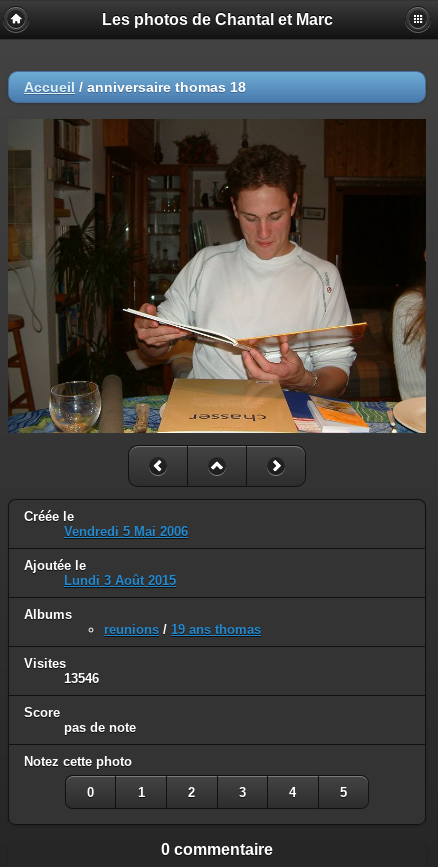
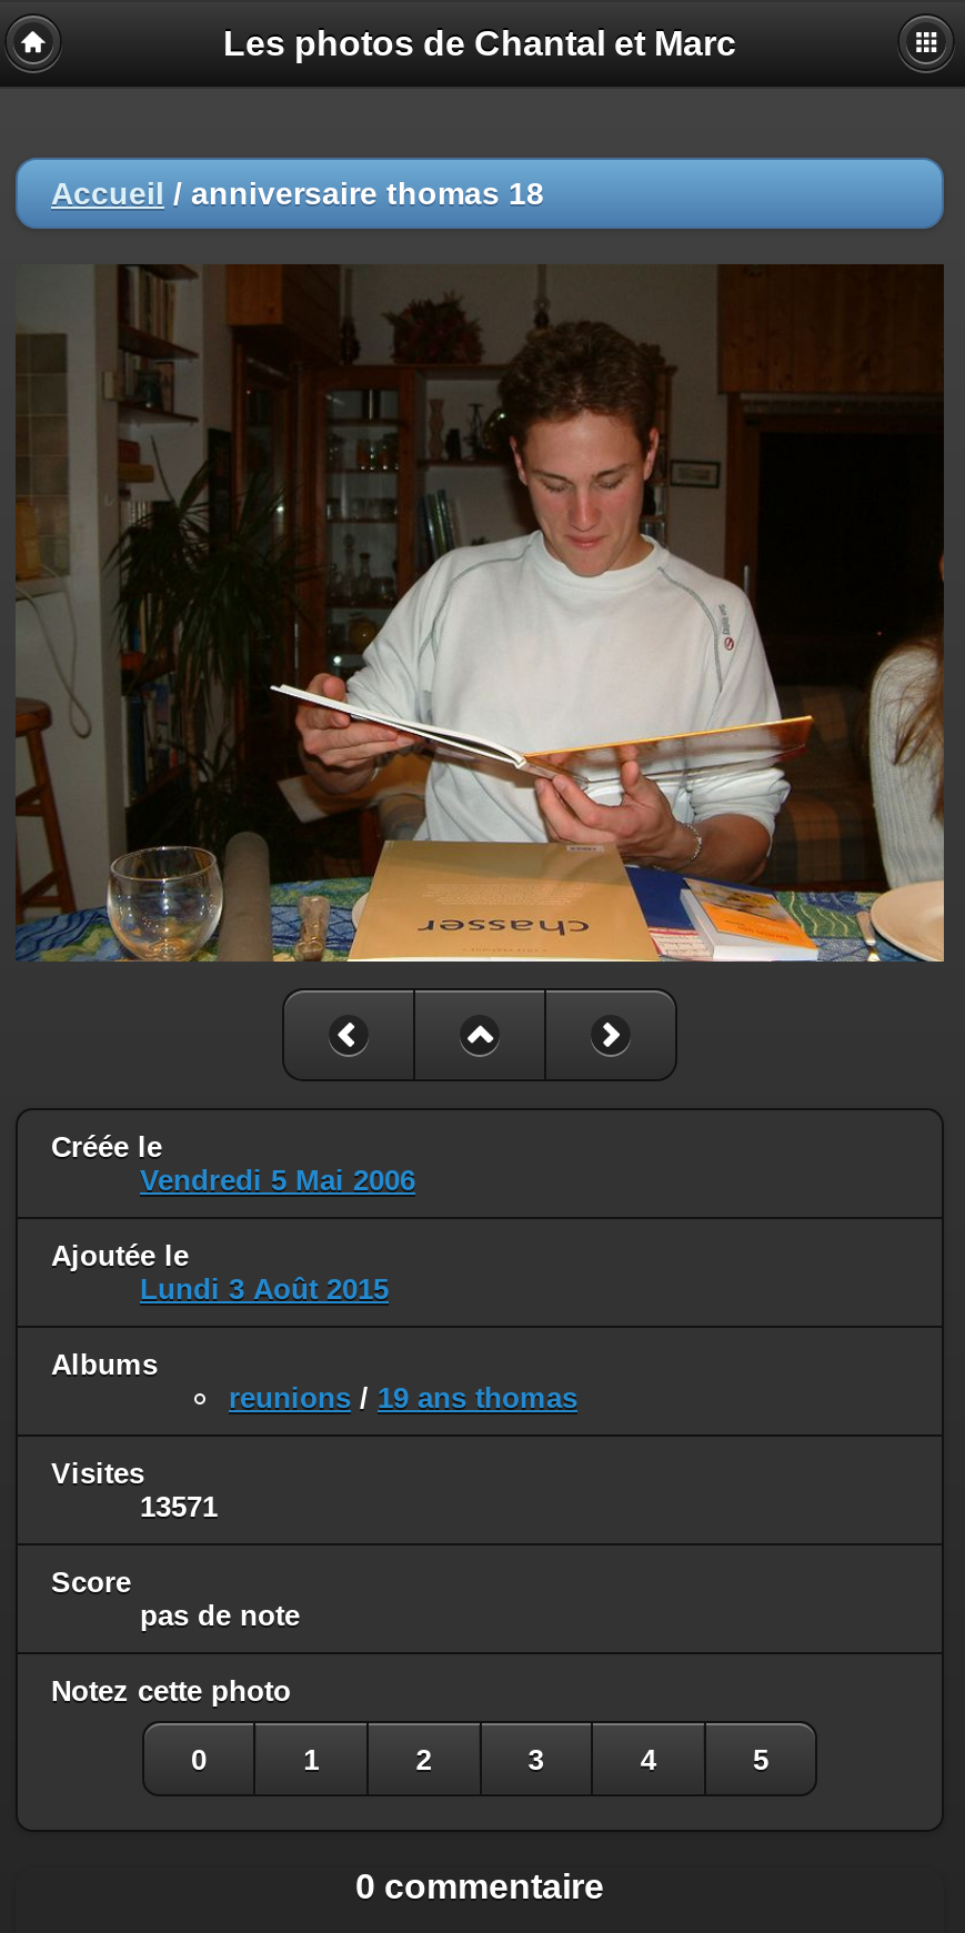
- 13546
+ 13571
